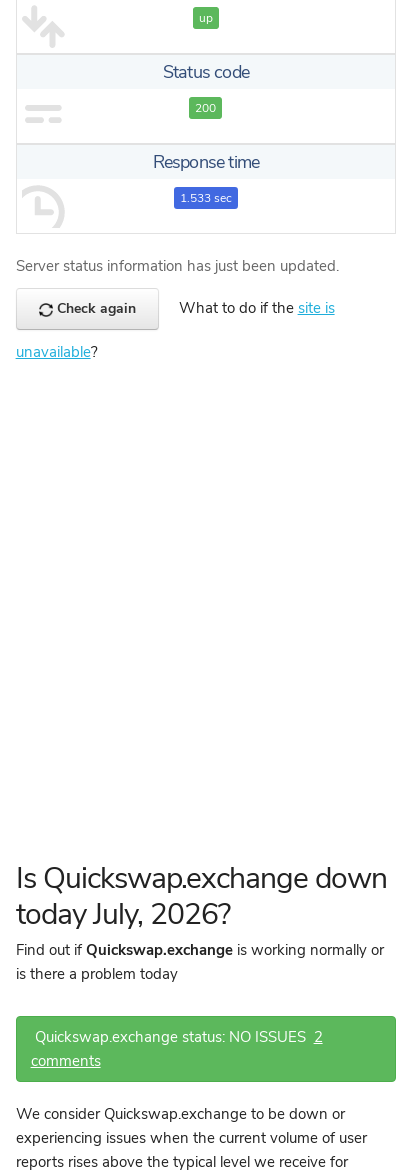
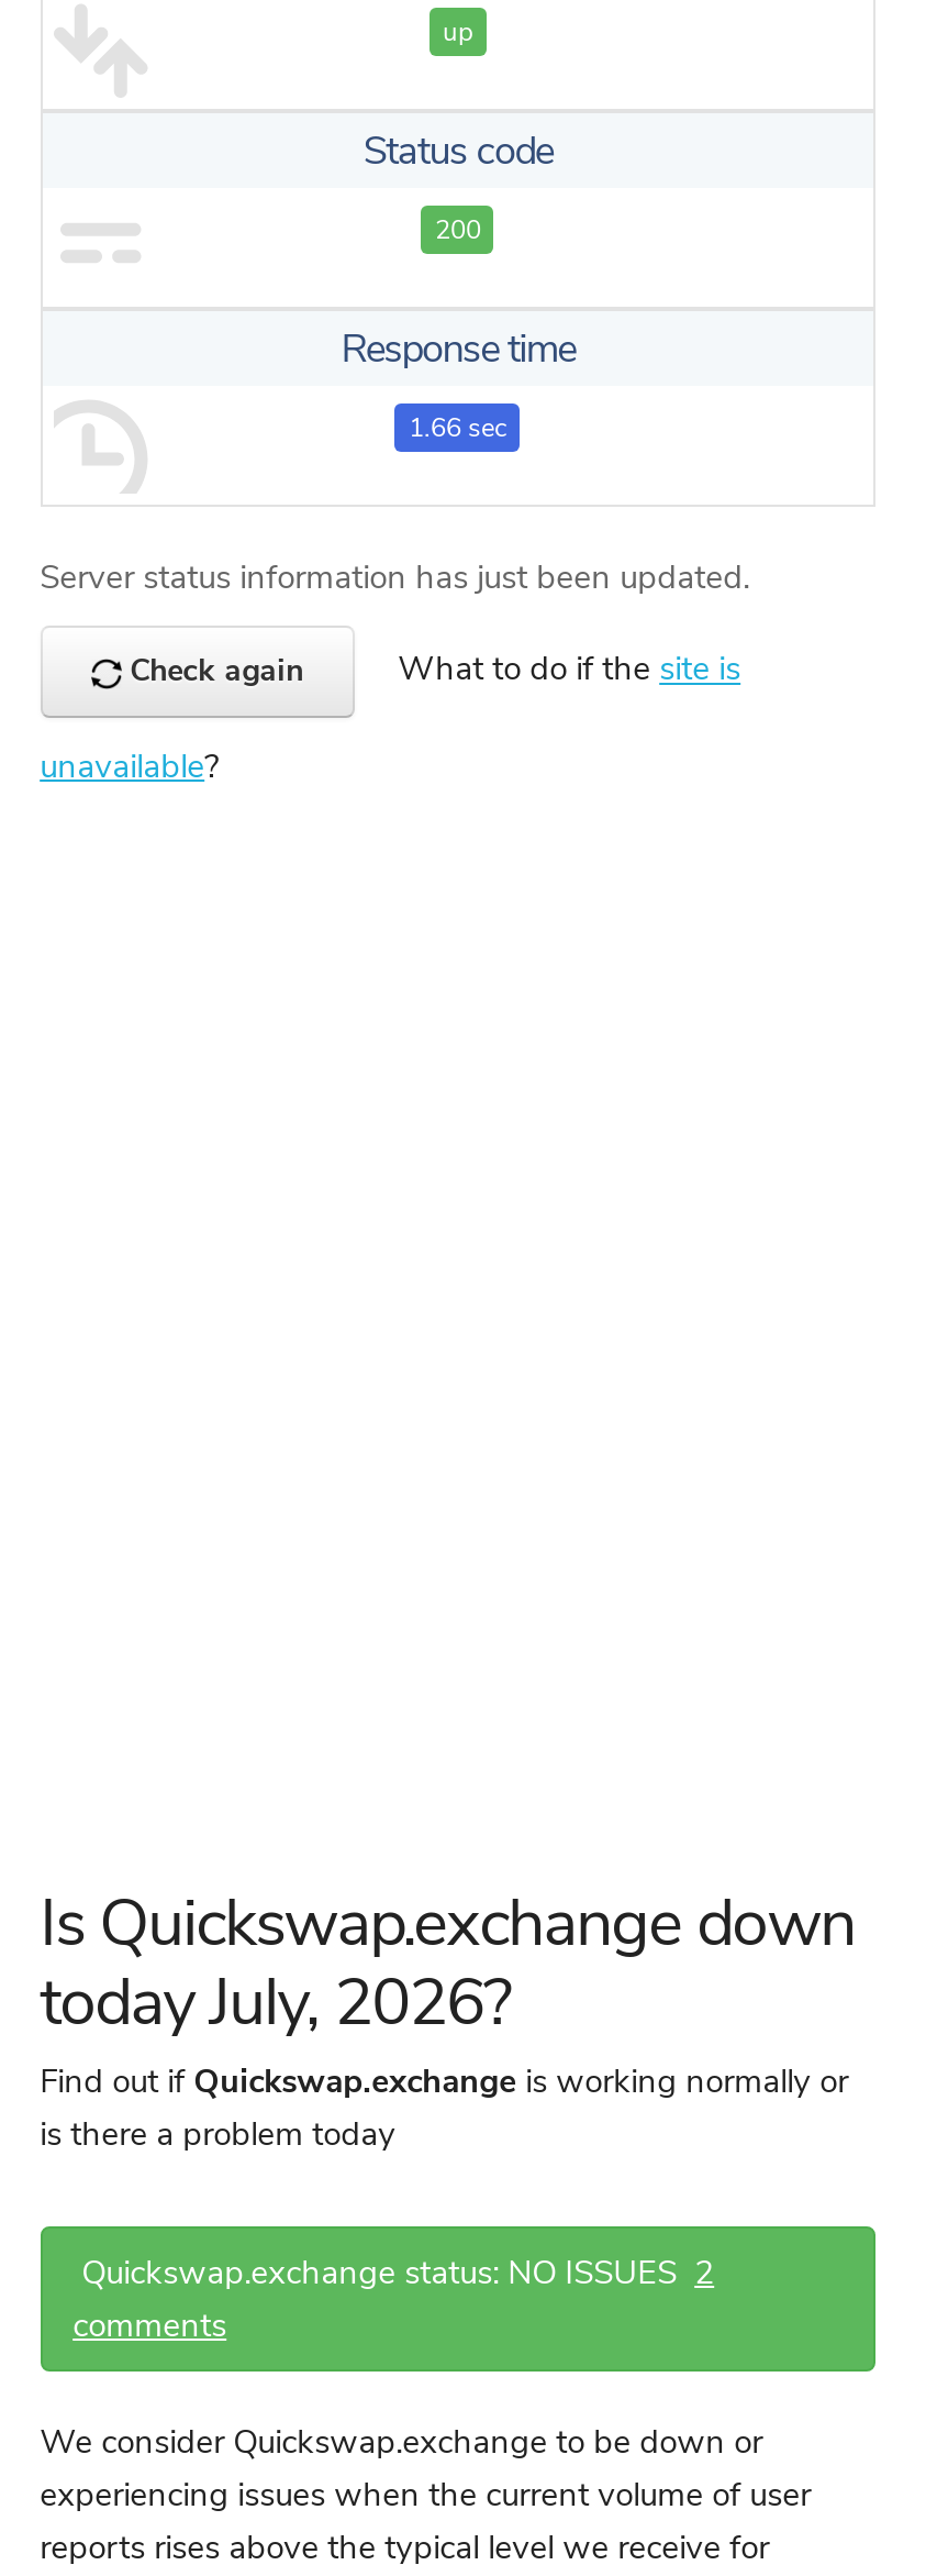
- 1.533 sec
+ 1.66 sec
